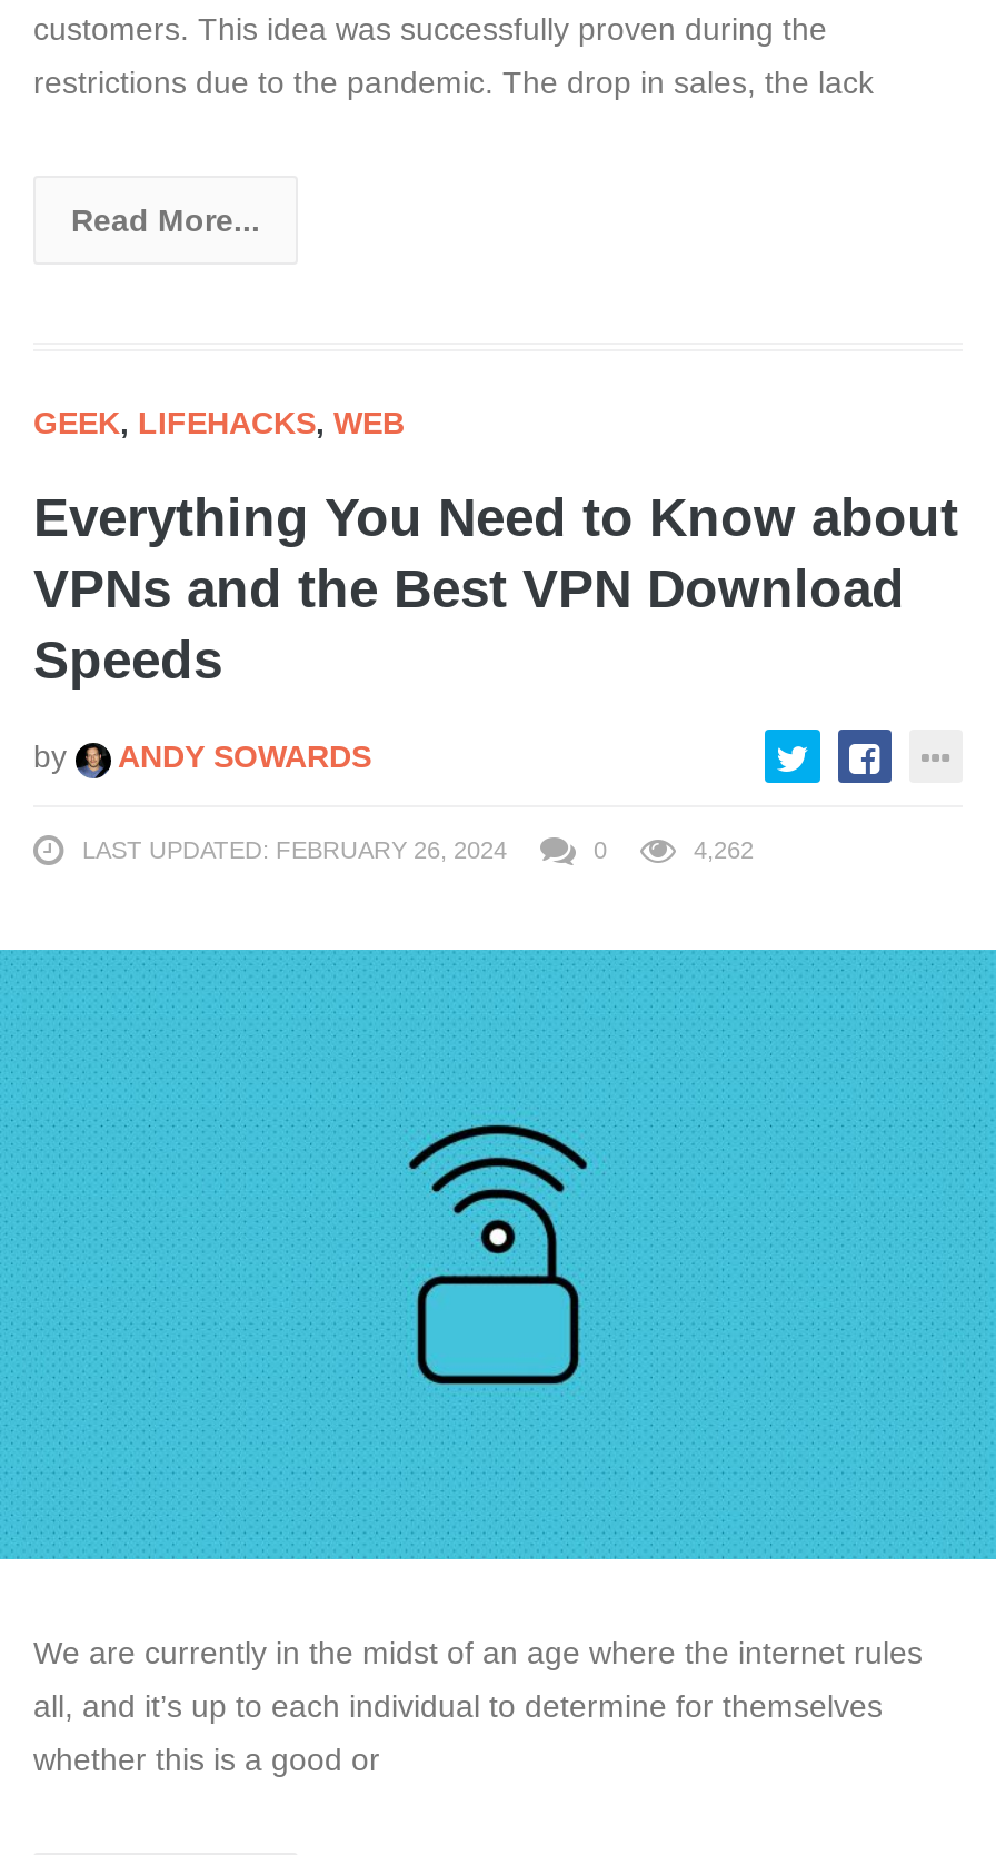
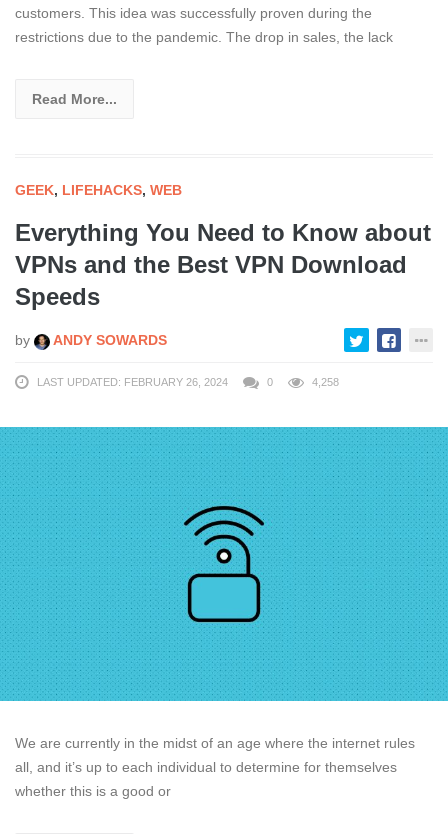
- 4,262
+ 4,258
